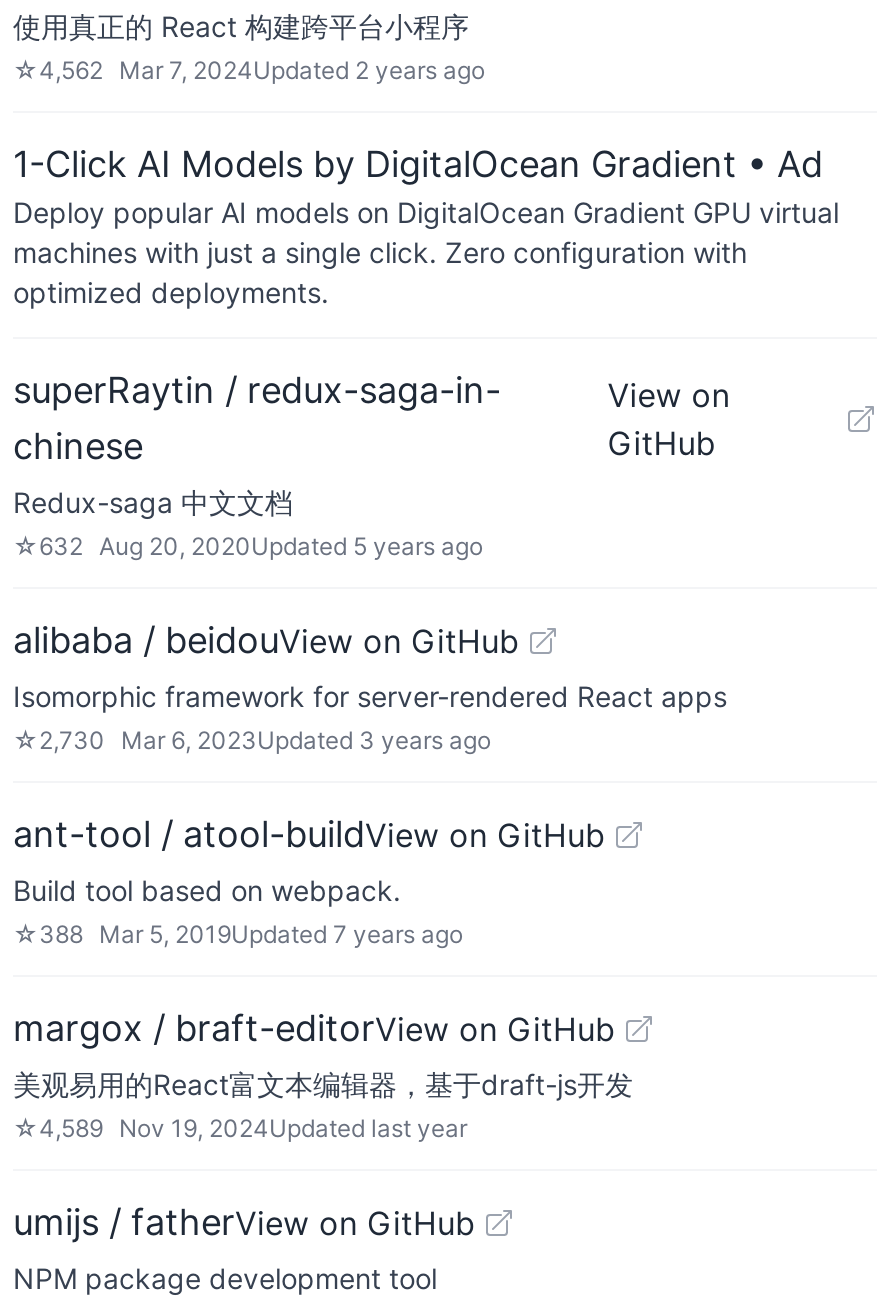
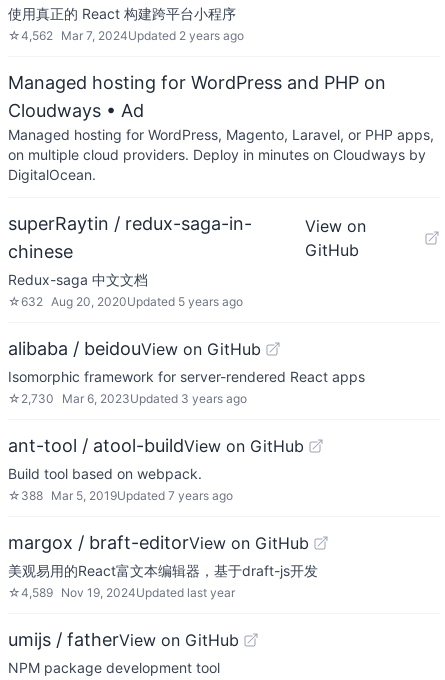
- 1-Click AI Models by DigitalOcean Gradient • Ad
- Deploy popular AI models on DigitalOcean Gradient GPU virtual
- machines with just a single click. Zero configuration with
- optimized deployments.
+ Managed hosting for WordPress and PHP on
+ Cloudways • Ad
+ Managed hosting for WordPress, Magento, Laravel, or PHP apps,
+ on multiple cloud providers. Deploy in minutes on Cloudways by
+ DigitalOcean.
